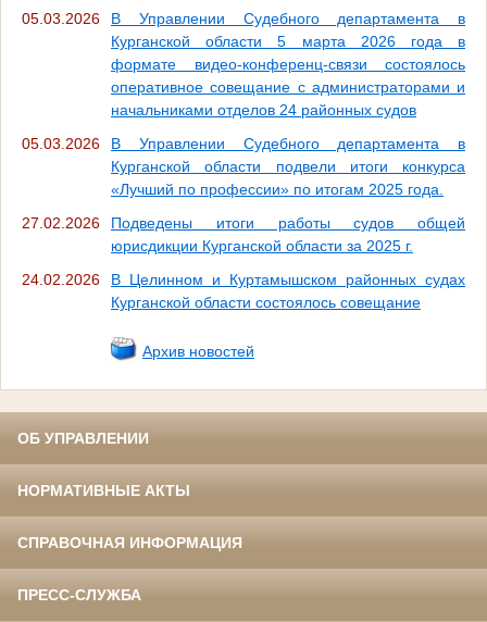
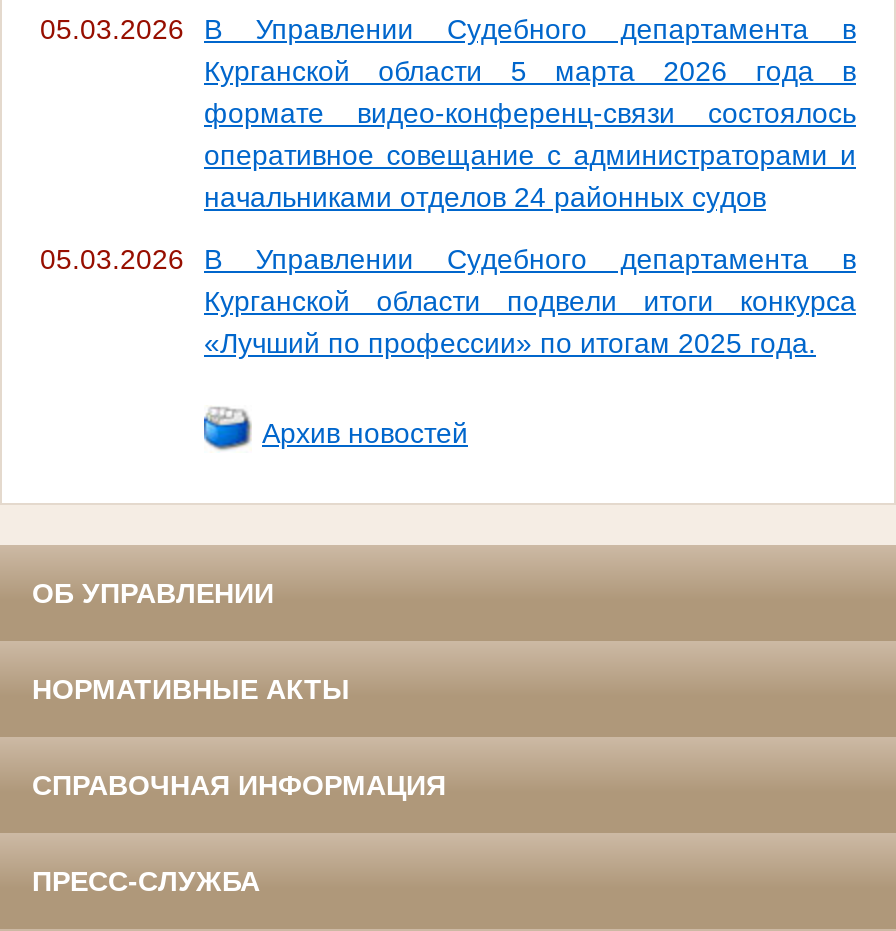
- 27.02.2026
- Подведены итоги работы судов общей
- юрисдикции Курганской области за 2025 г.
- 24.02.2026
- В Целинном и Куртамышском районных судах
- Курганской области состоялось совещание
